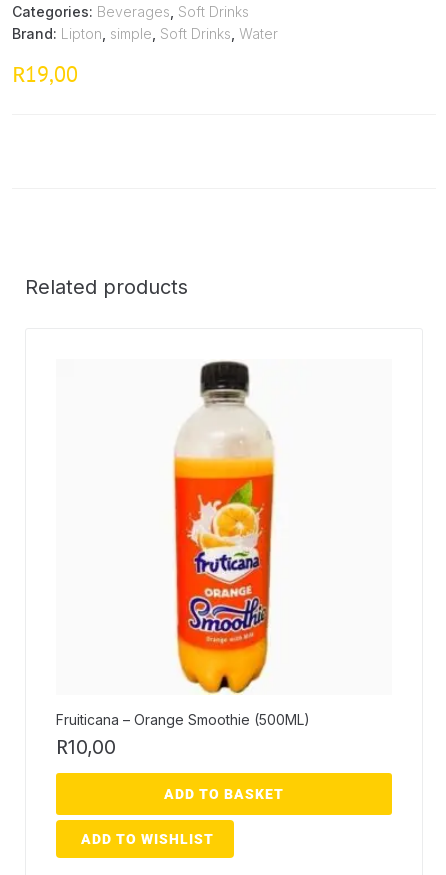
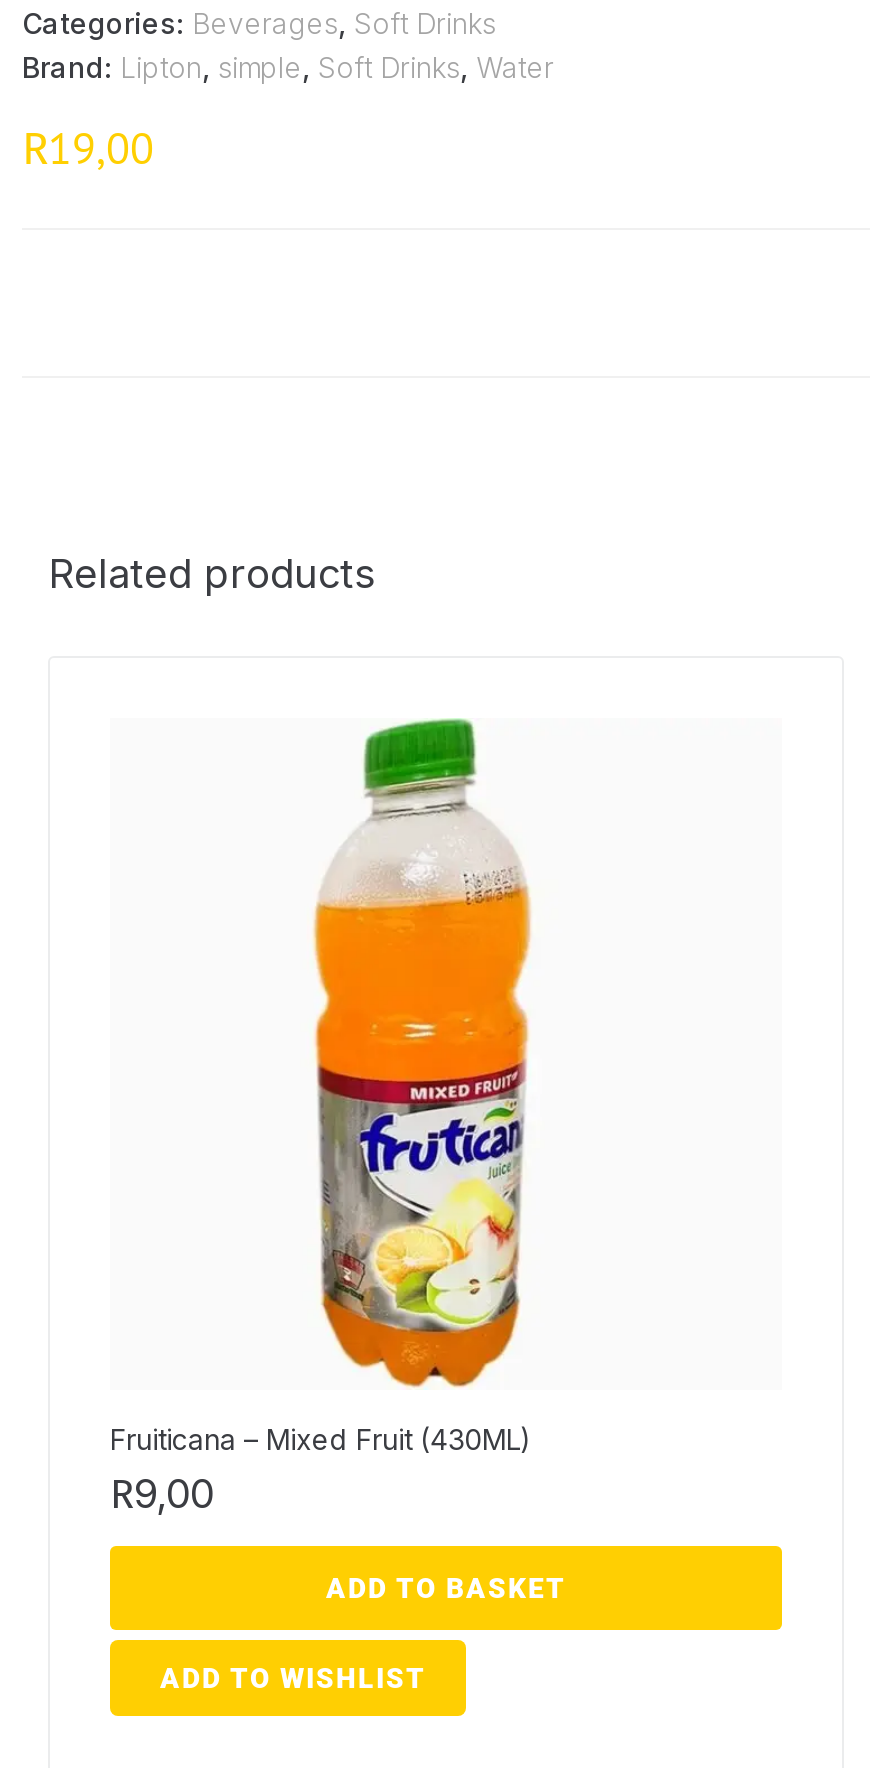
- [image]
- Fruiticana – Orange Smoothie (500ML)
+ [image]
+ Fruiticana – Mixed Fruit (430ML)

- R10,00
+ R9,00
